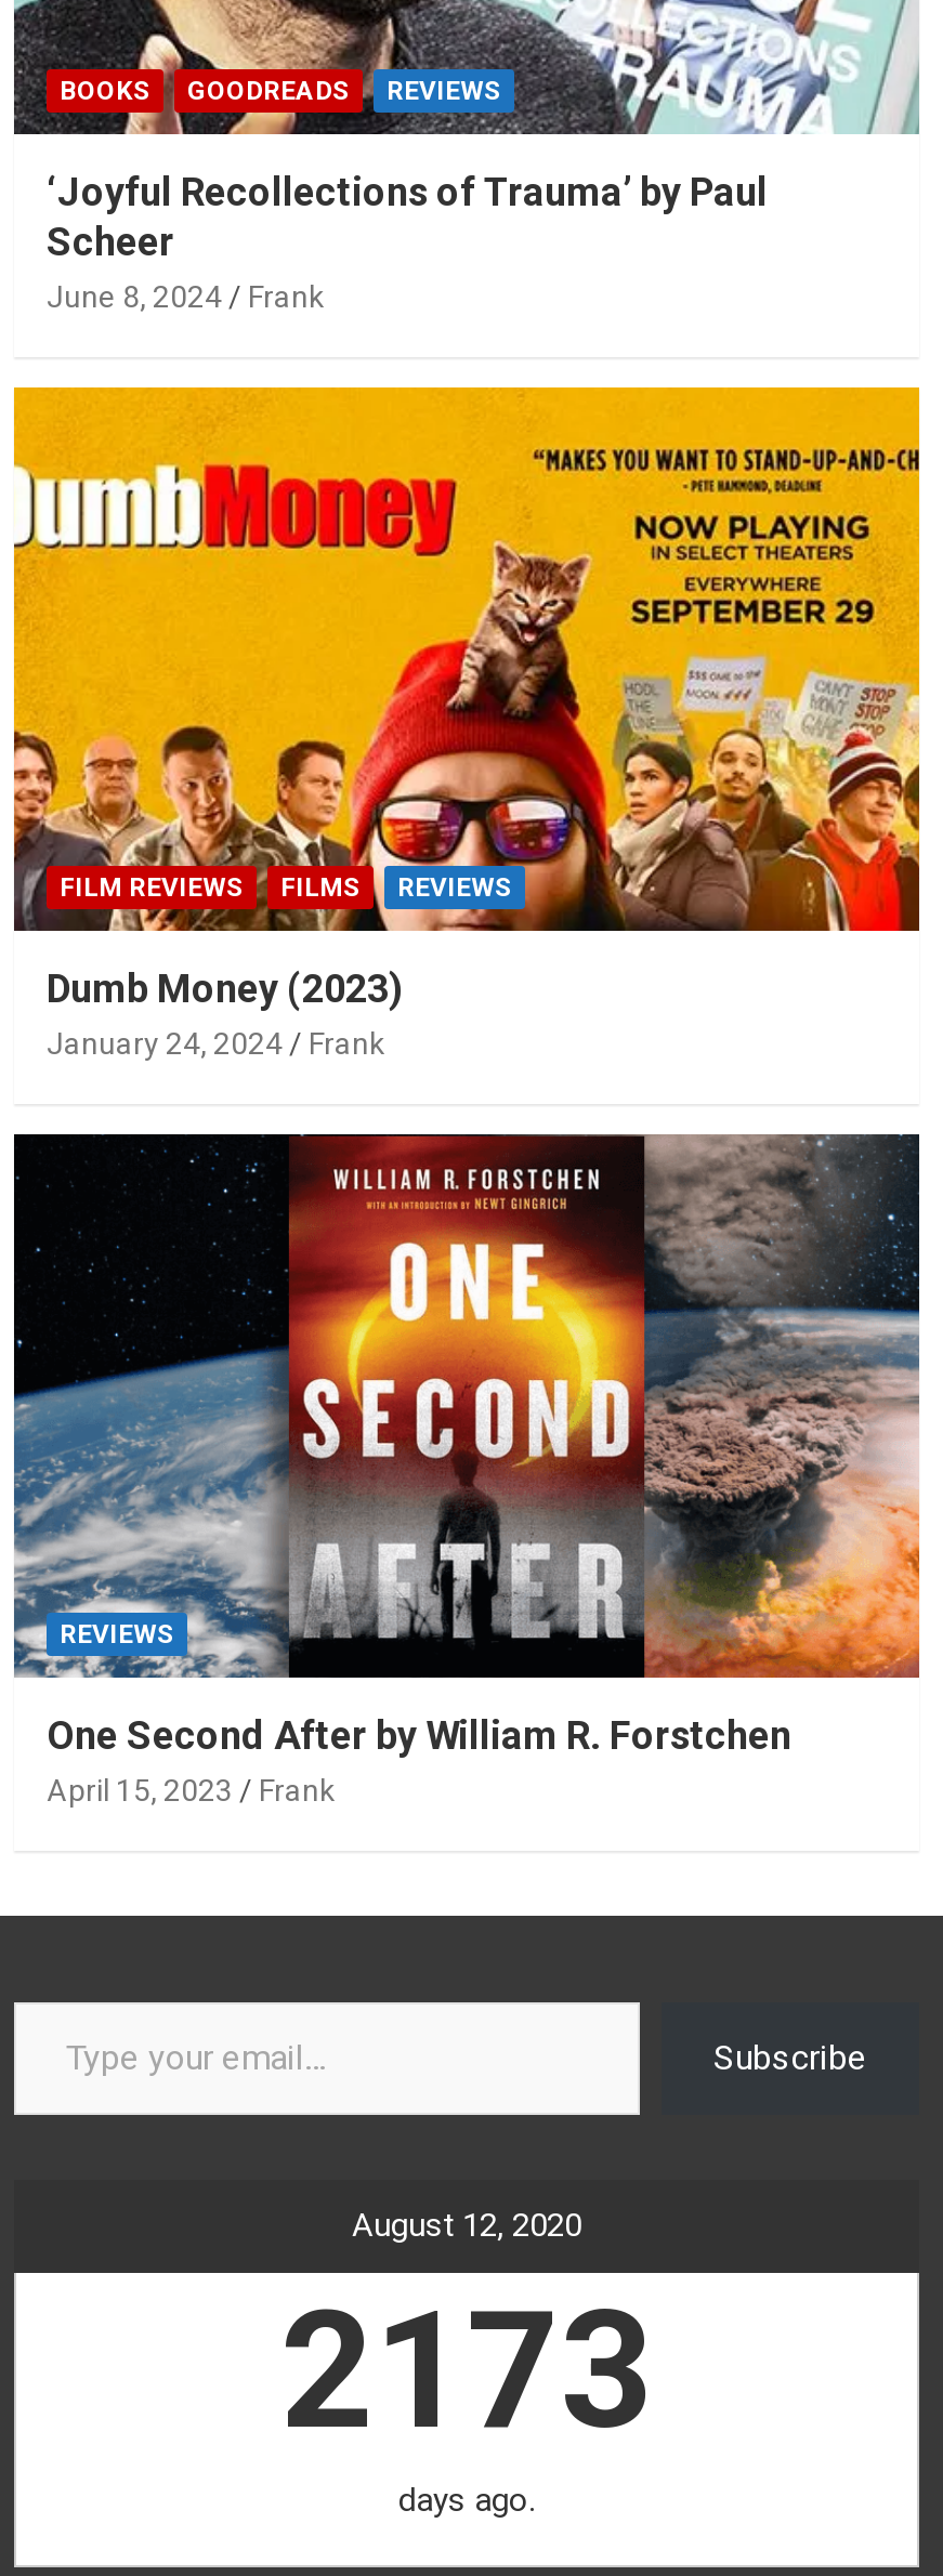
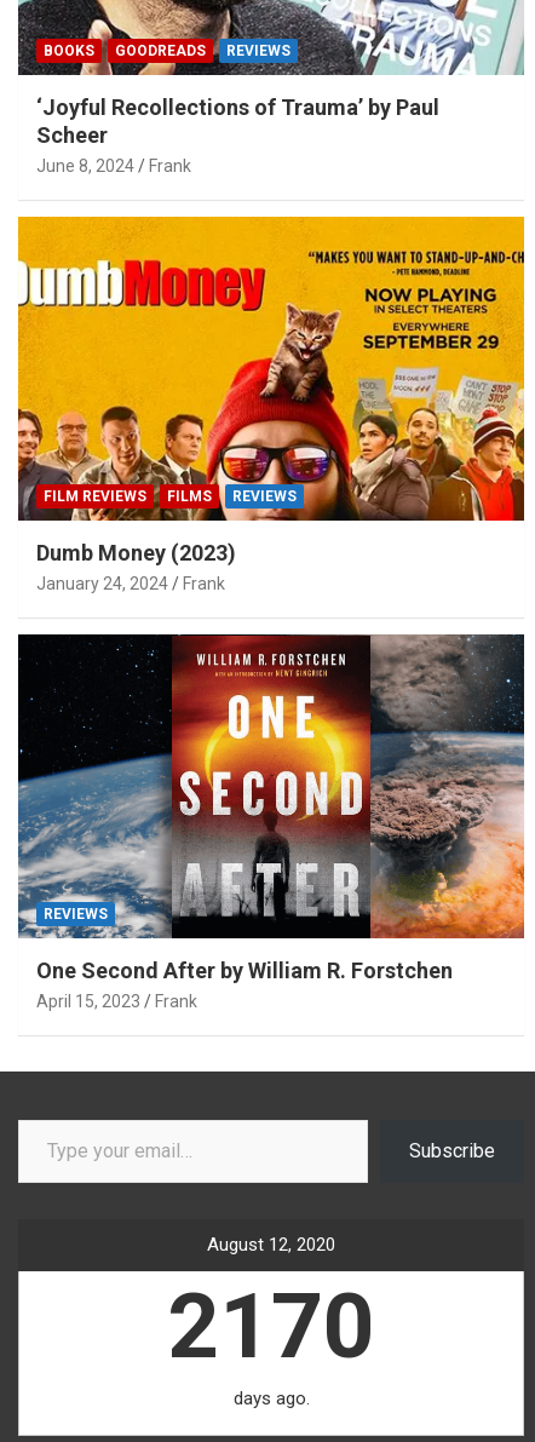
- 2173
+ 2170
